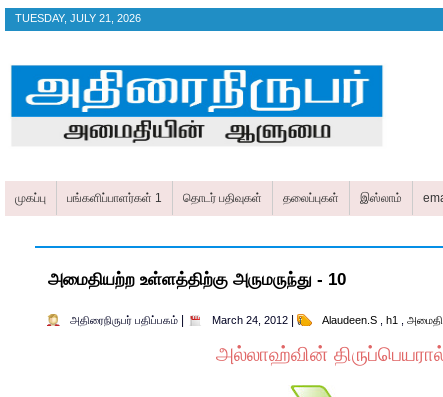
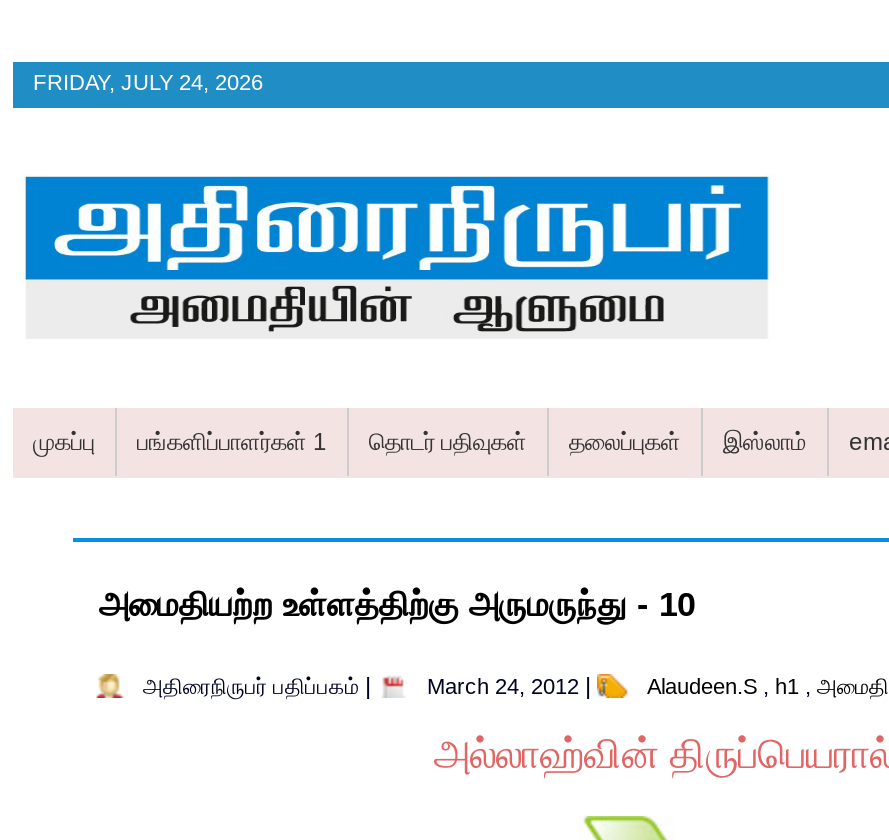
- TUESDAY, JULY 21, 2026
+ FRIDAY, JULY 24, 2026
